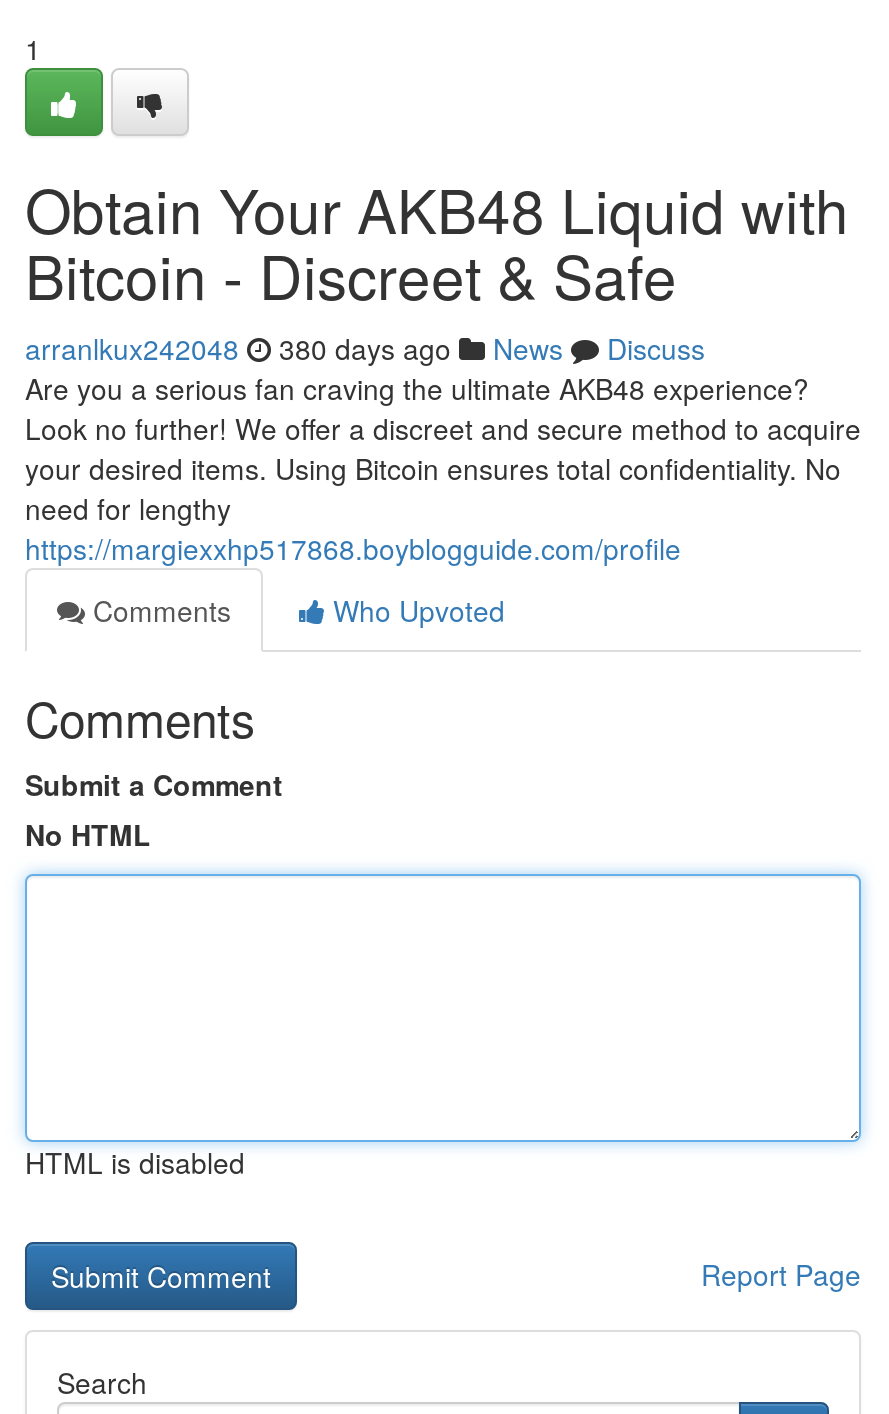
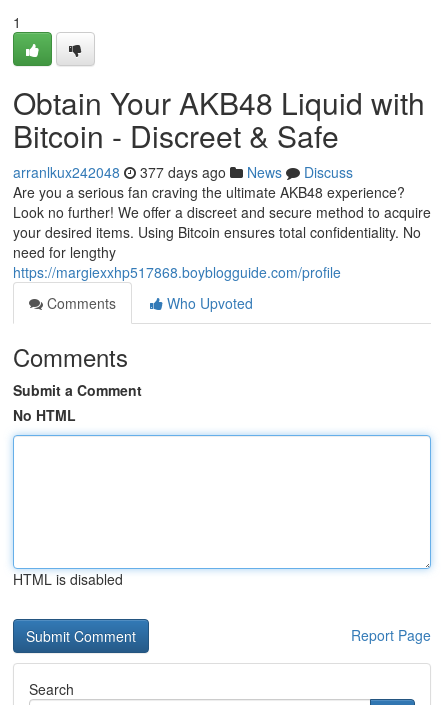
- arranlkux242048 380 days ago News Discuss
+ arranlkux242048 377 days ago News Discuss
